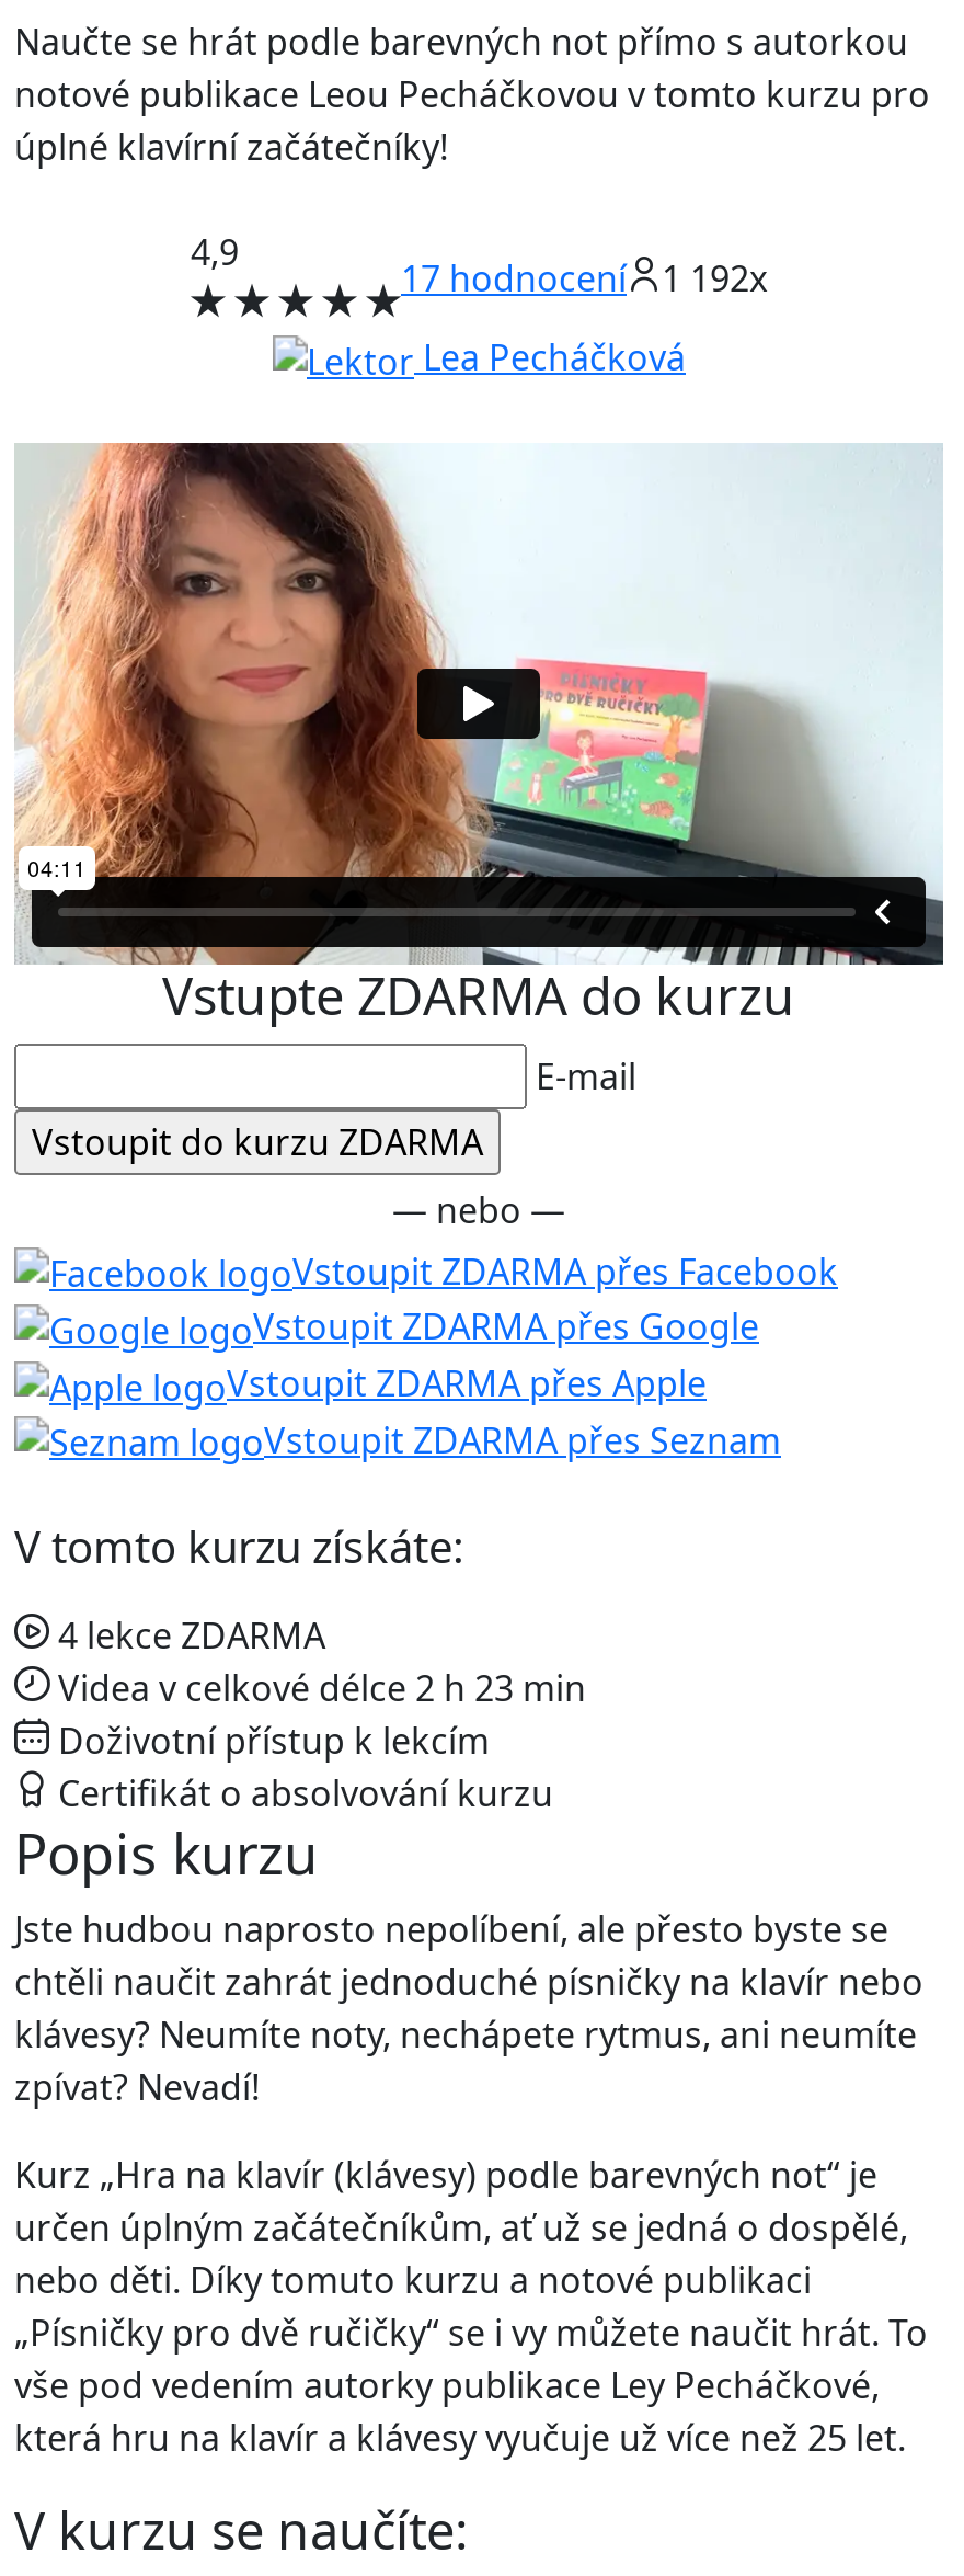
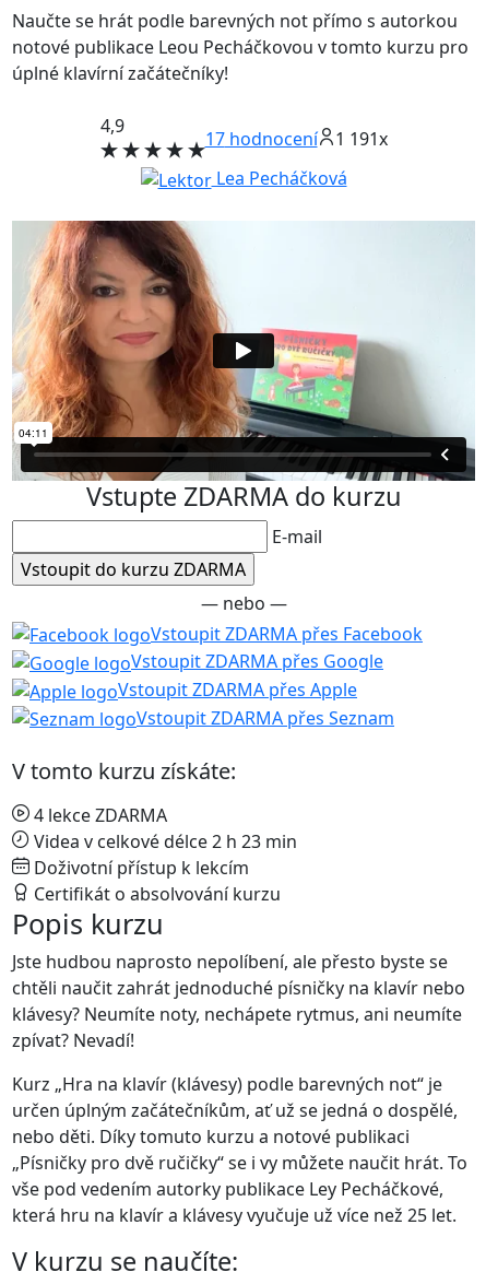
- 17 hodnocení 1 192x
+ 17 hodnocení 1 191x
